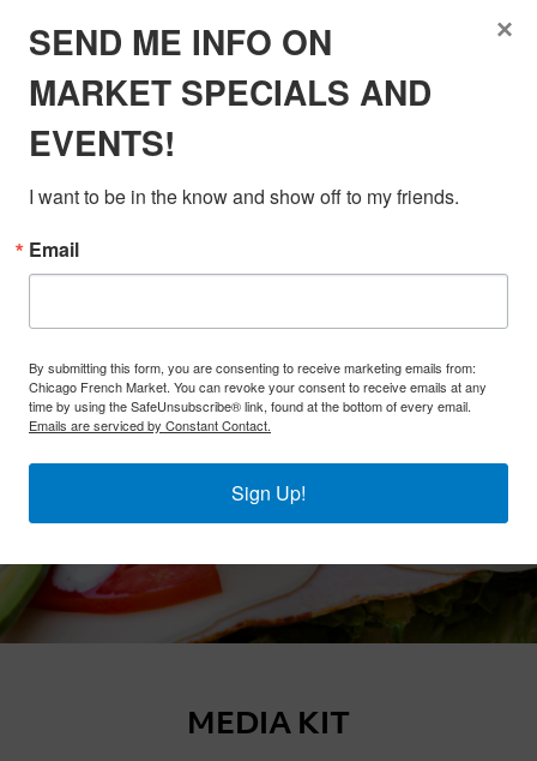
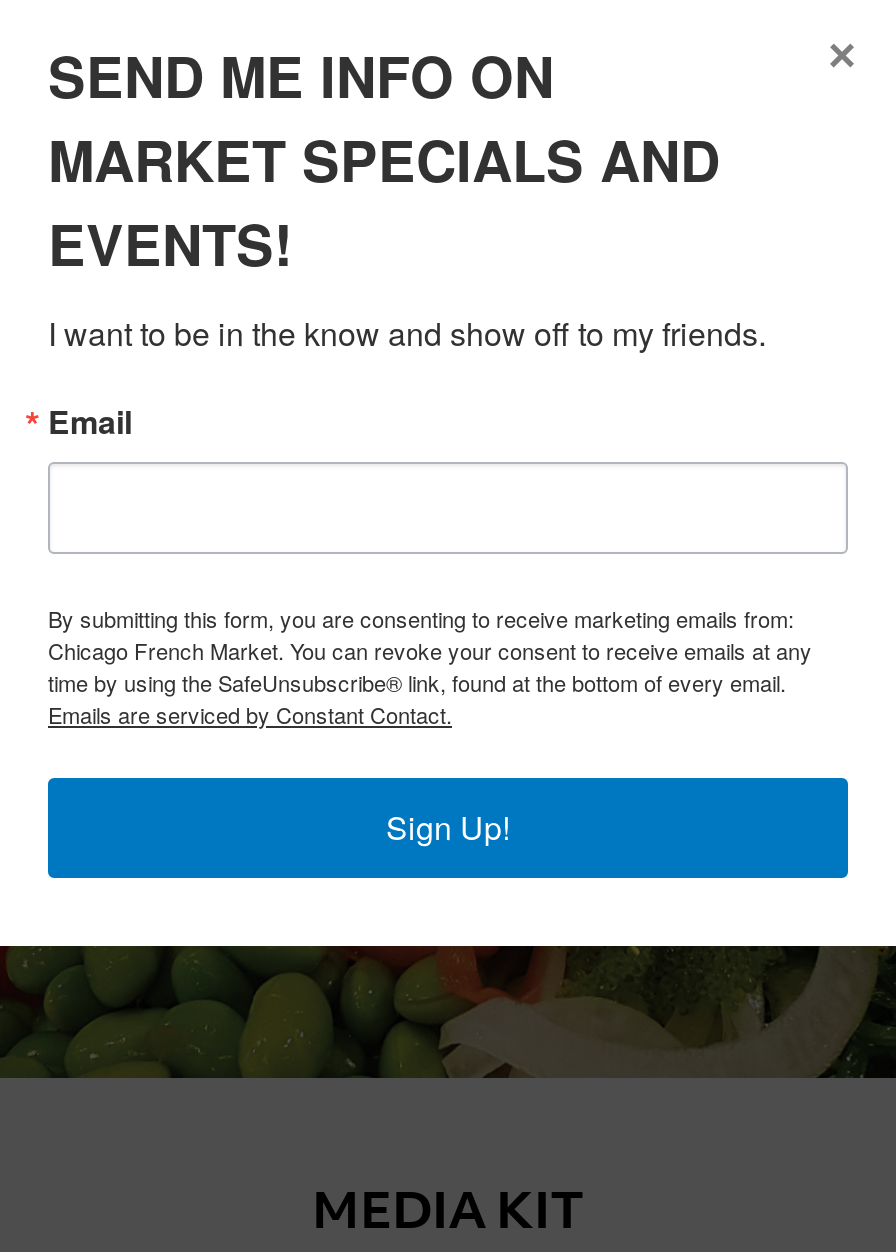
- [image]
+ [image]
